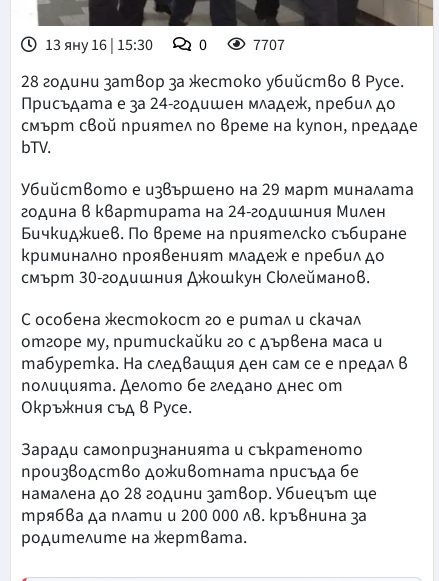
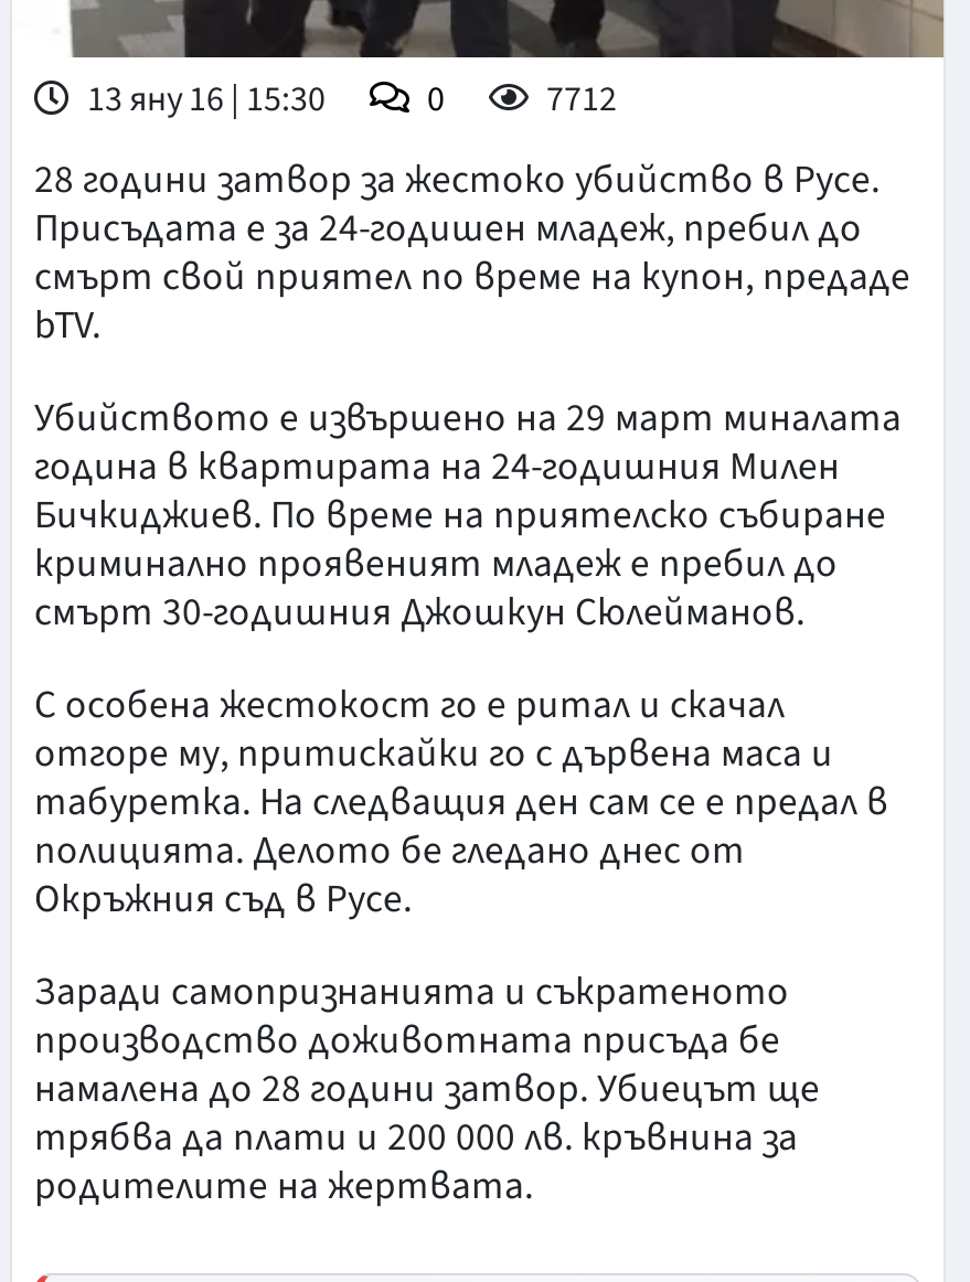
- 7707
+ 7712
